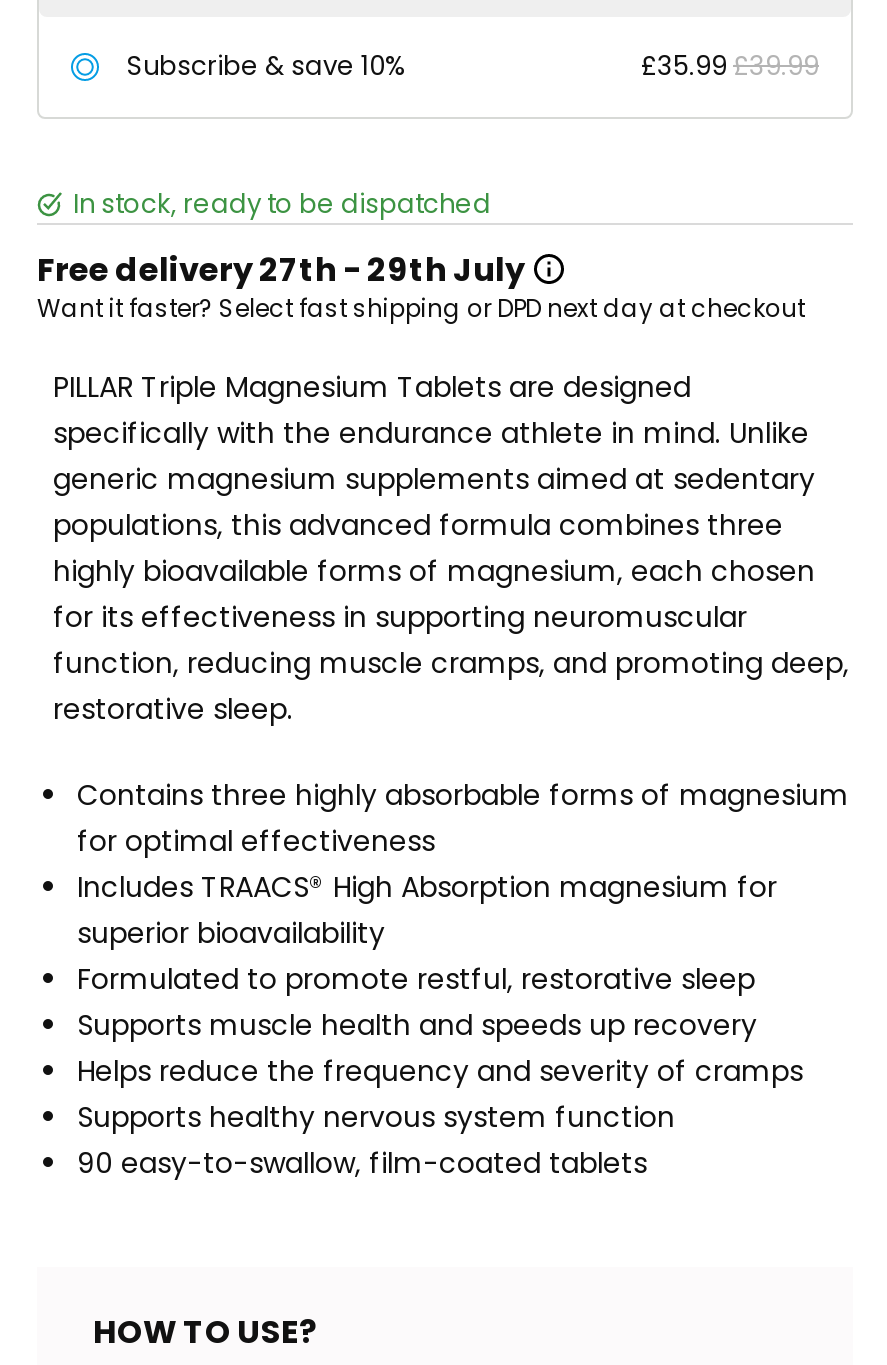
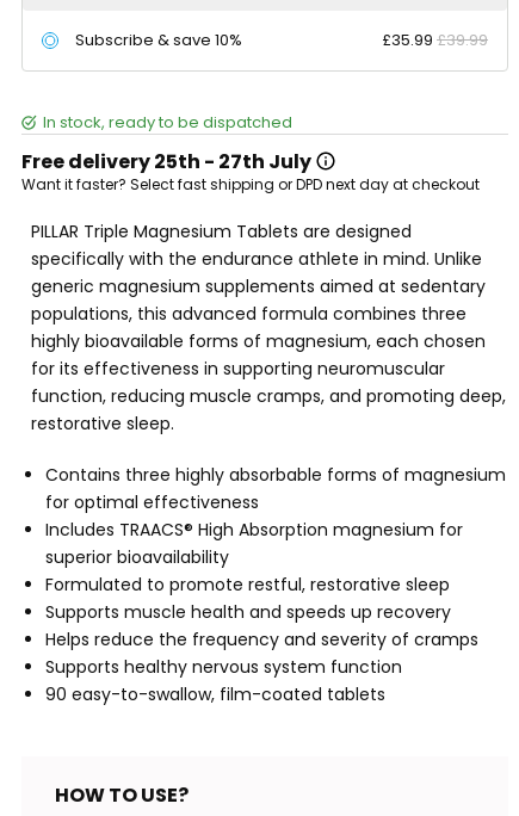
- Free delivery 27th - 29th July
+ Free delivery 25th - 27th July
